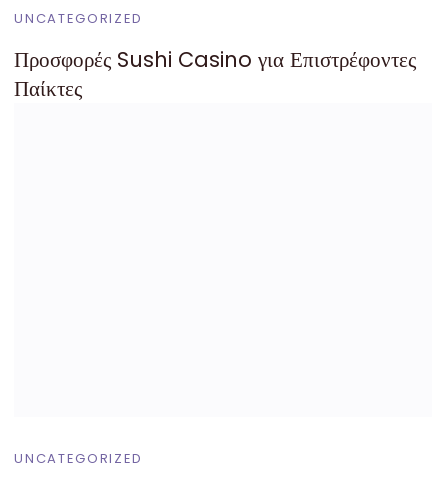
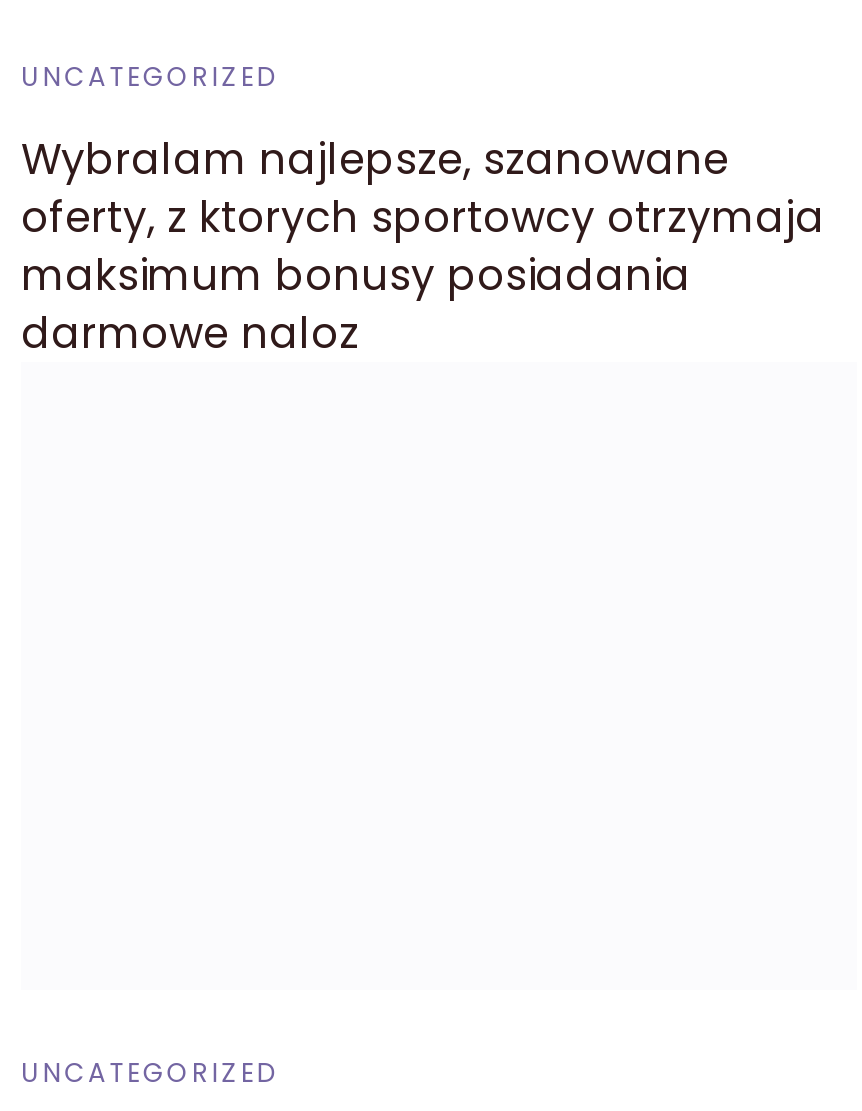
- Προσφορές Sushi Casino για Επιστρέφοντες
- Παίκτες
+ Wybralam najlepsze, szanowane
+ oferty, z ktorych sportowcy otrzymaja
+ maksimum bonusy posiadania
+ darmowe naloz
